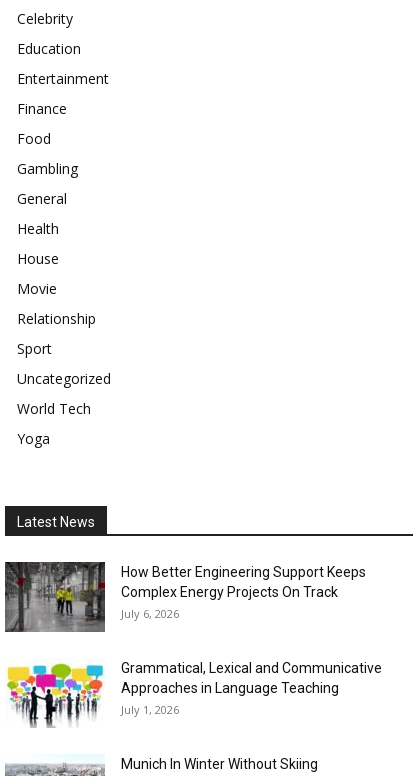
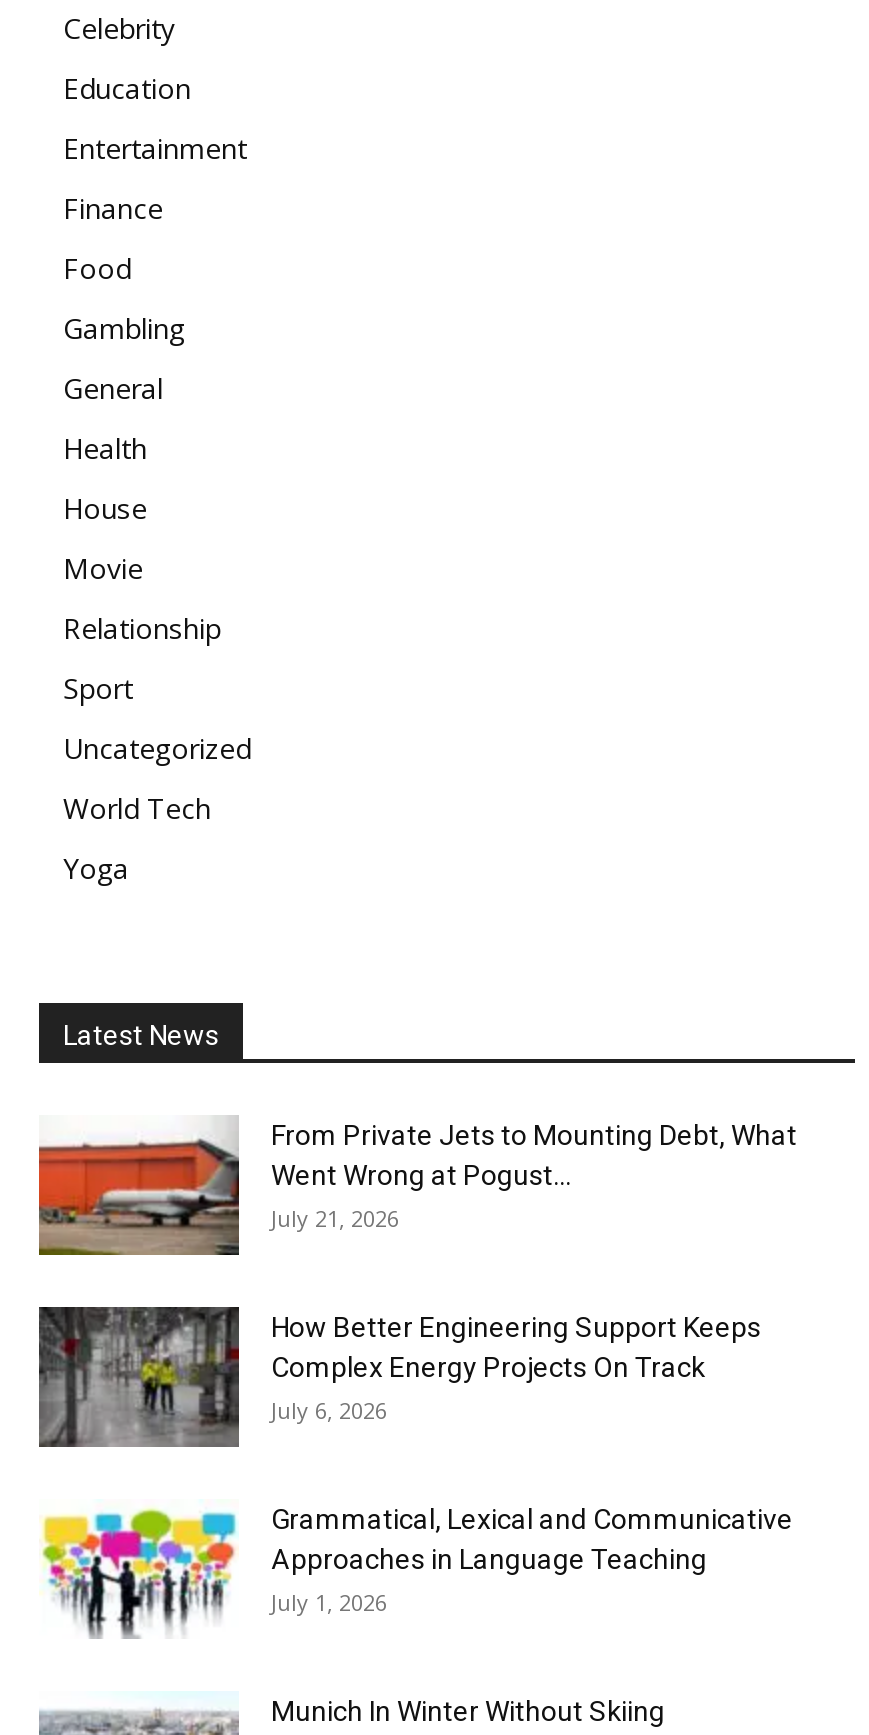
+ [image]
+ From Private Jets to Mounting Debt, What
+ Went Wrong at Pogust...
+ July 21, 2026
